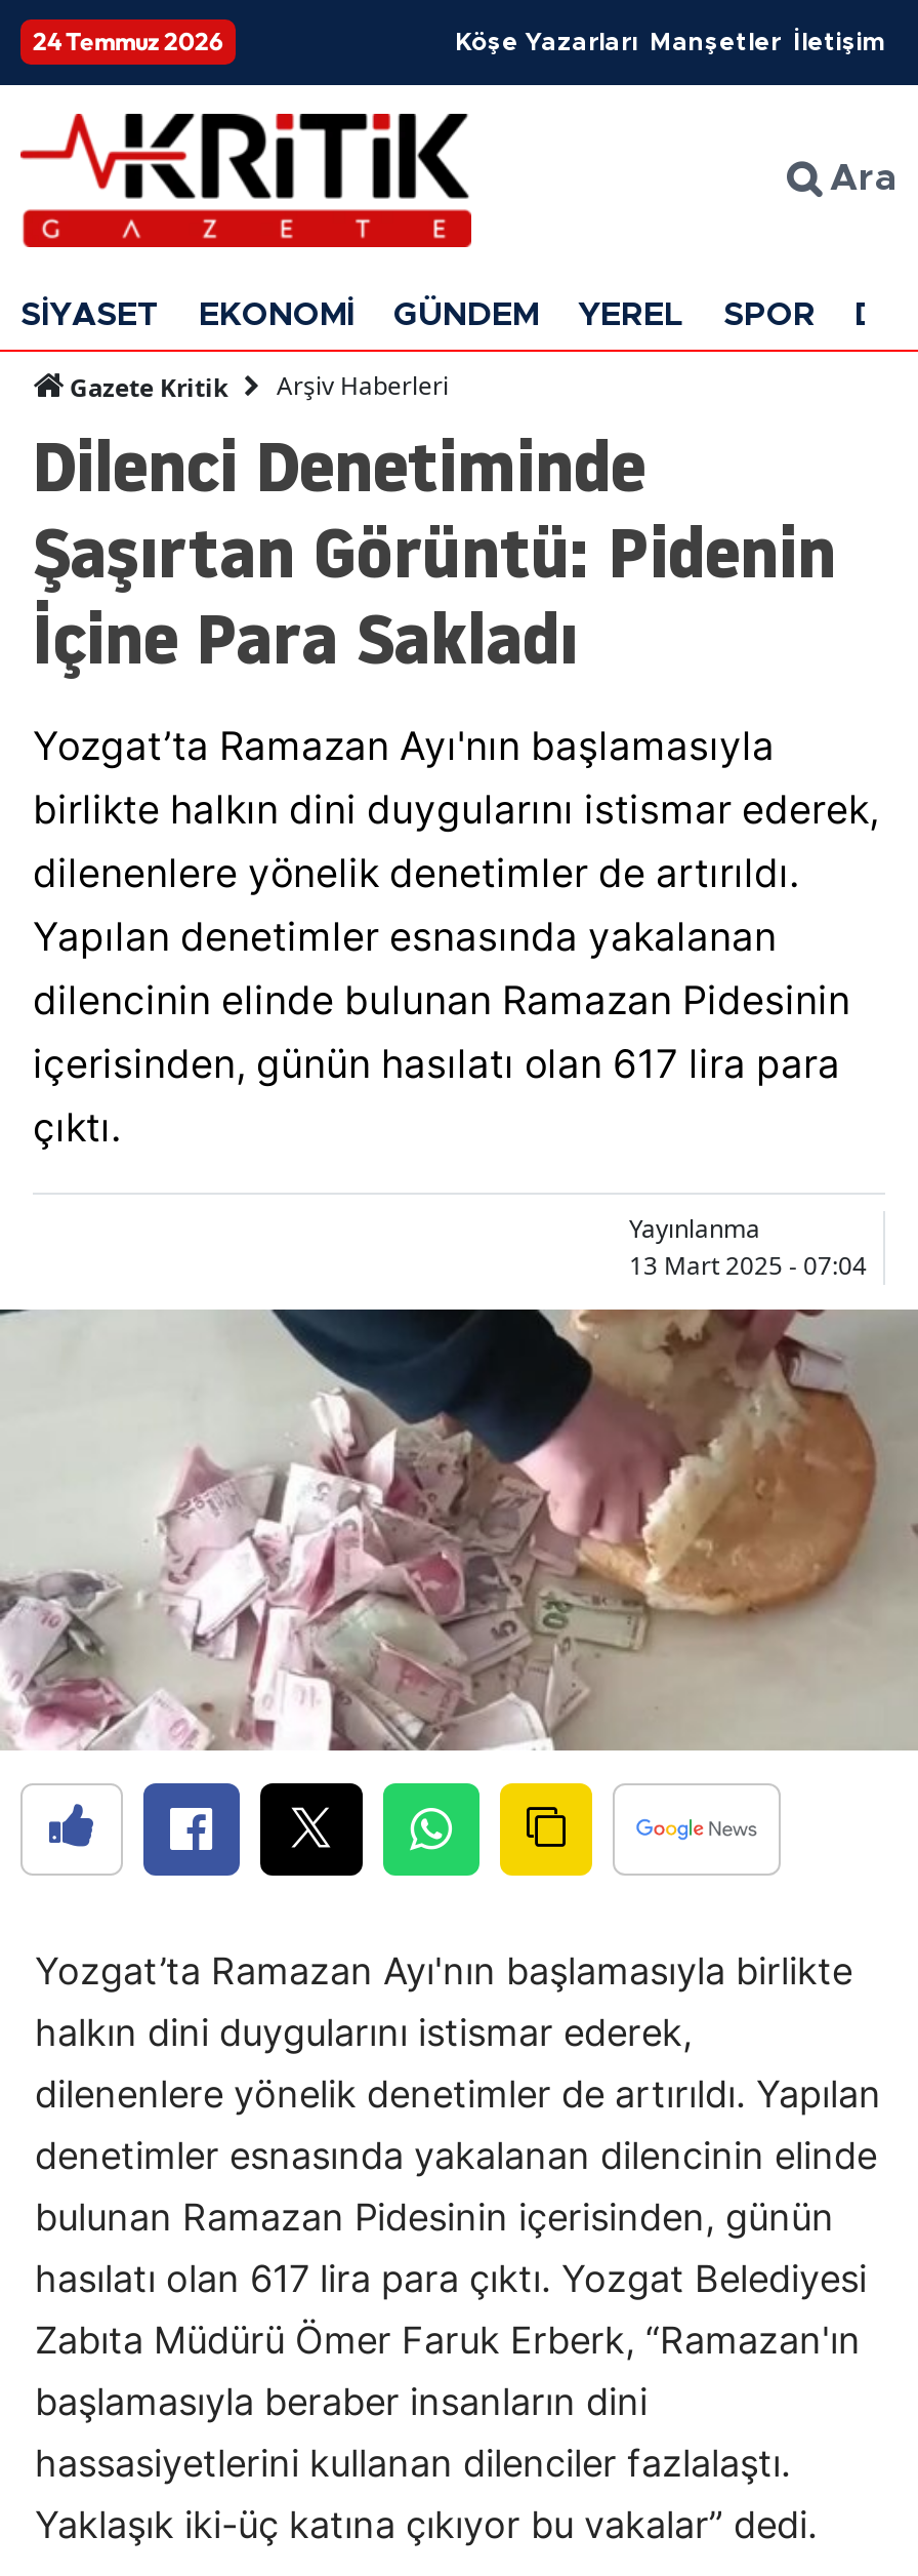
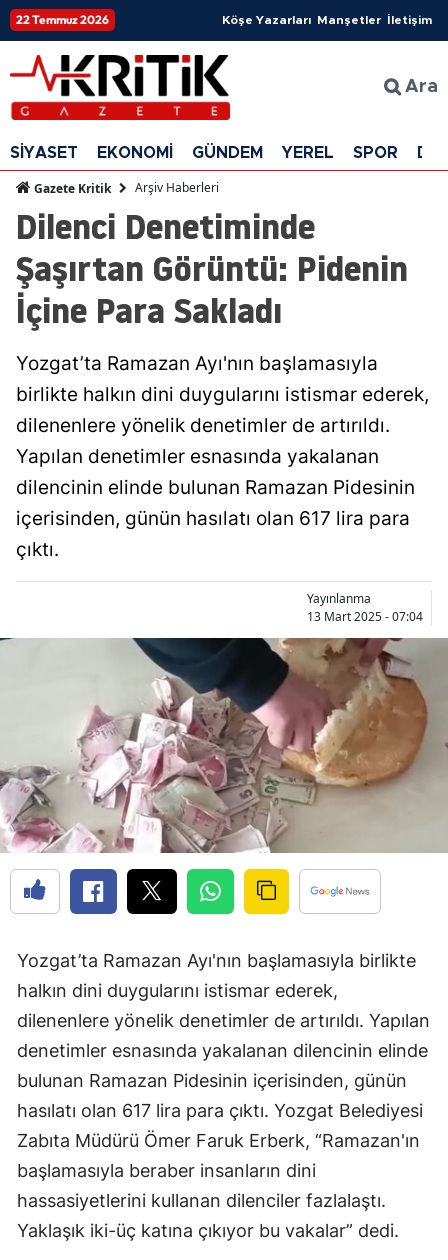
- 24 Temmuz 2026
+ 22 Temmuz 2026
